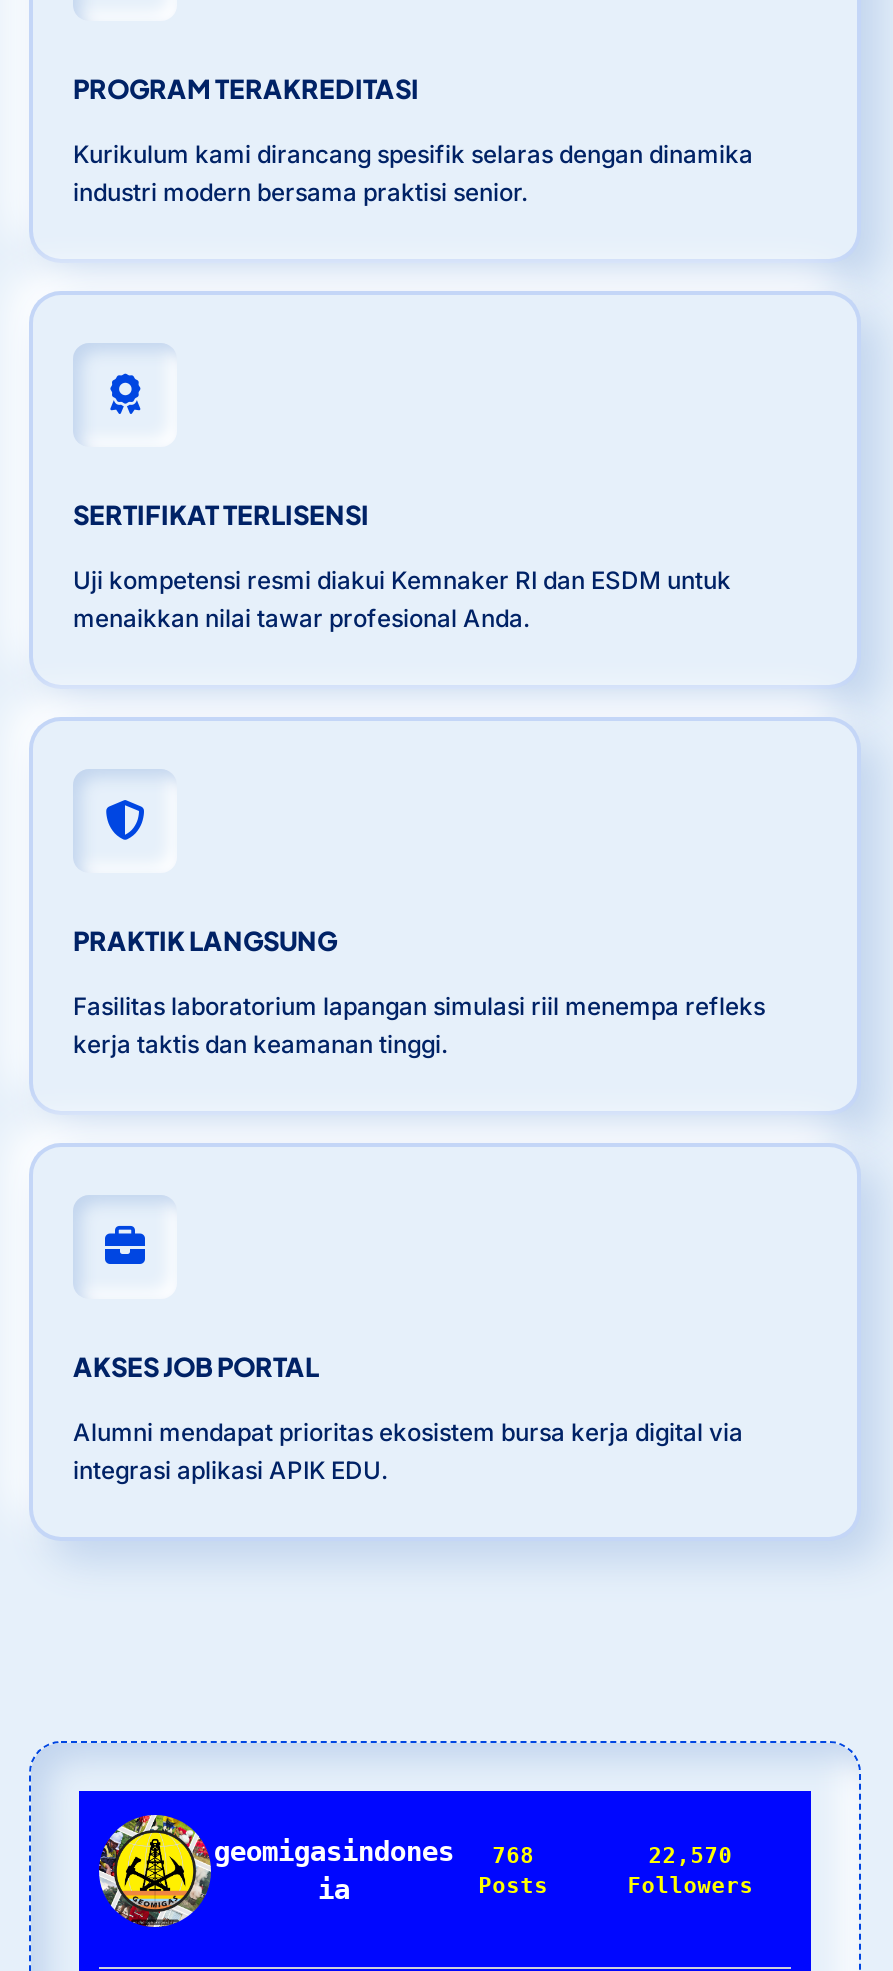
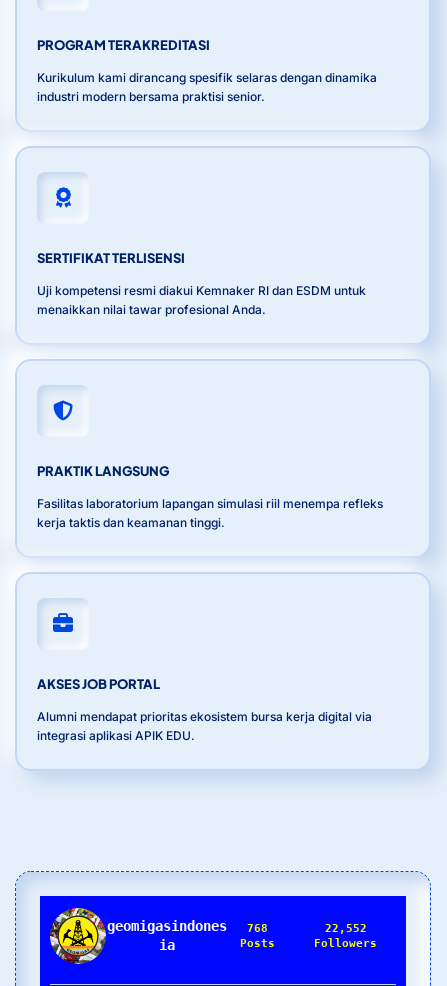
- 22,570
+ 22,552
